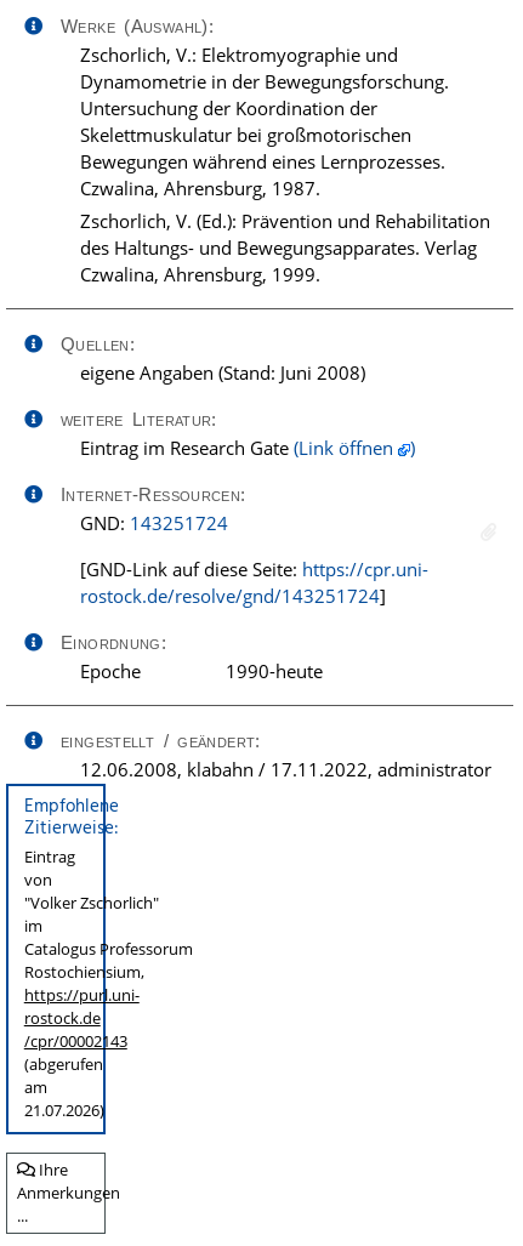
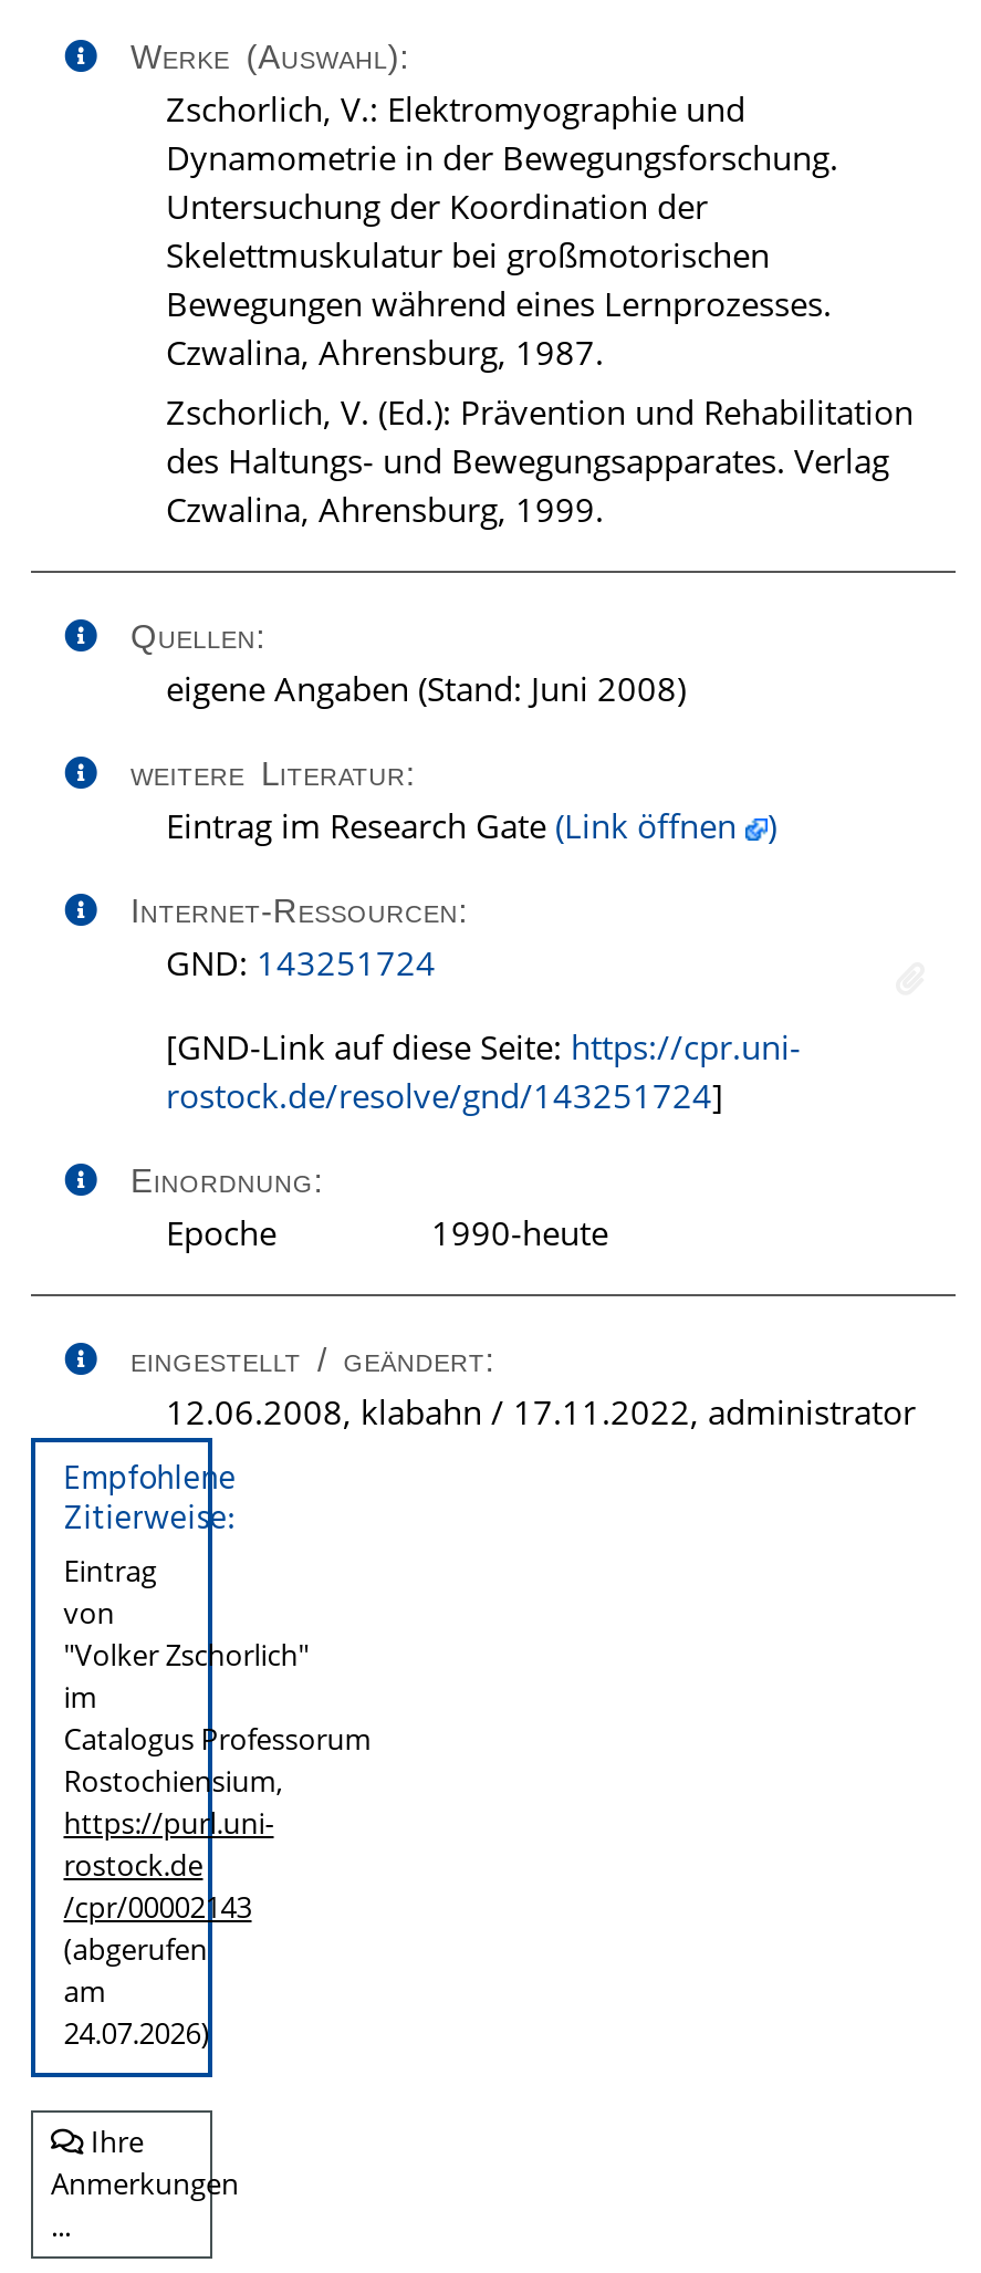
- 21.07.2026)
+ 24.07.2026)
